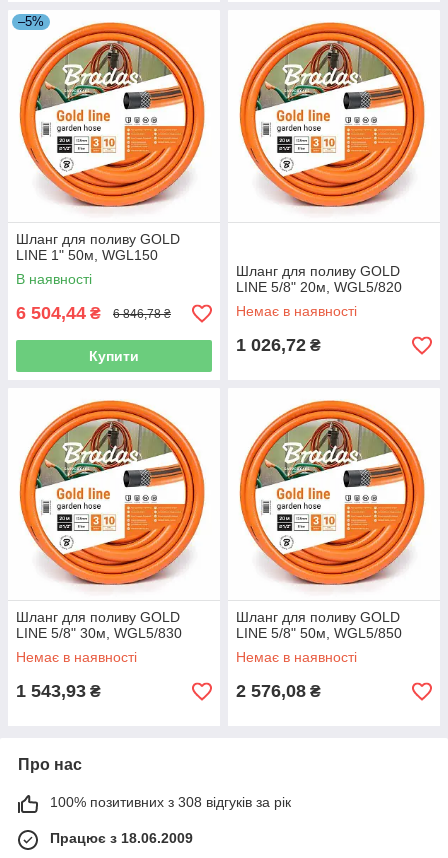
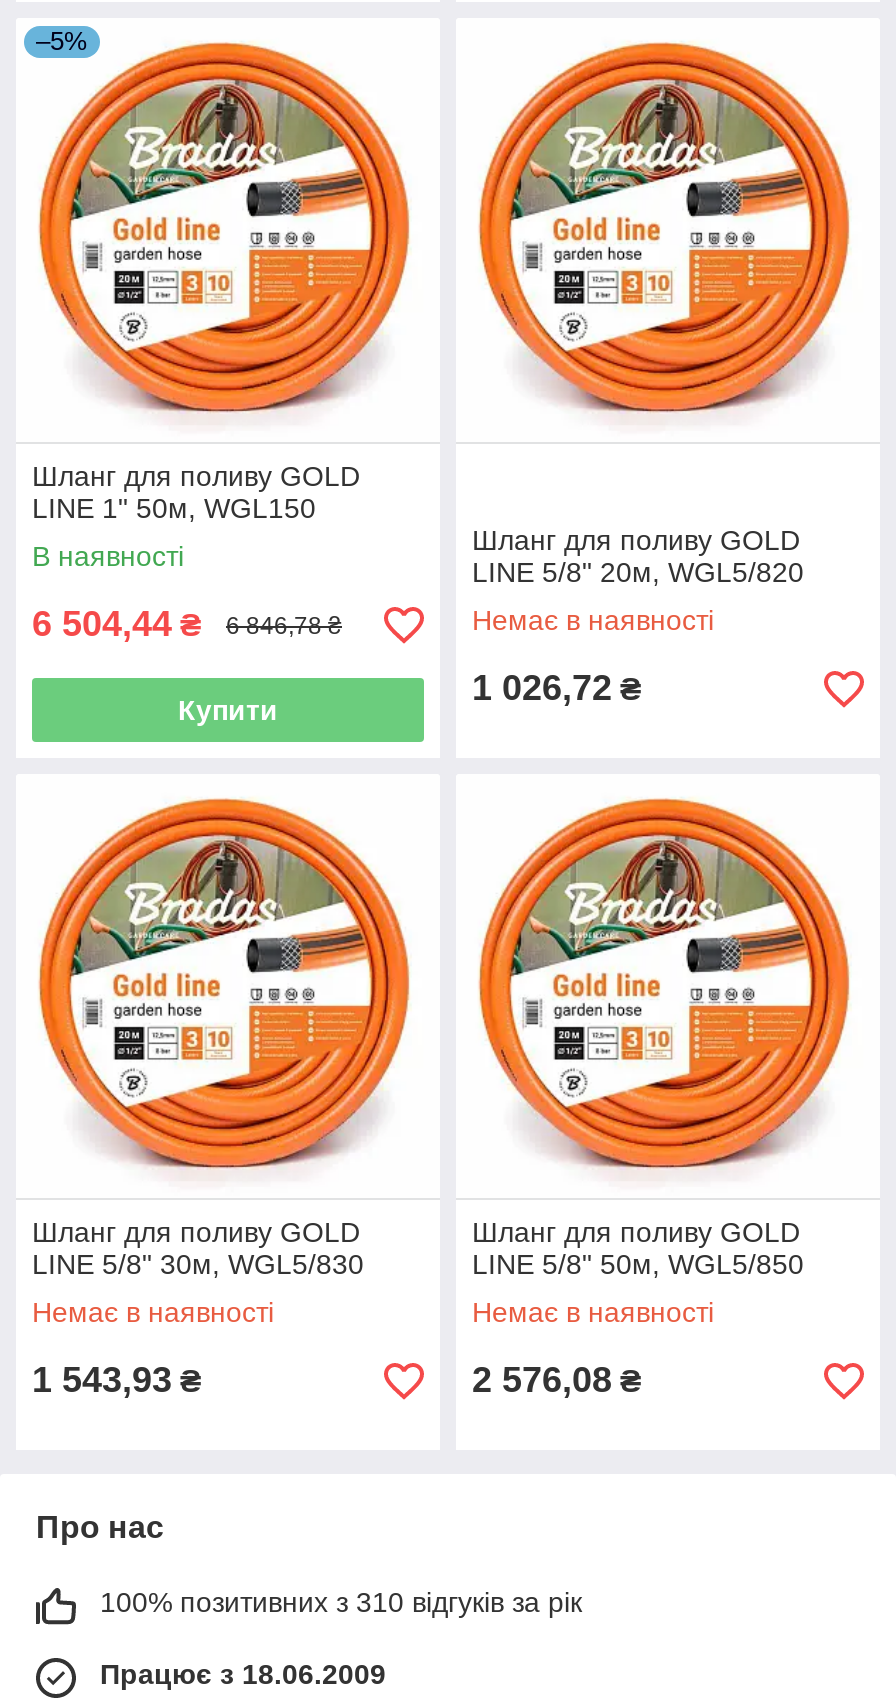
- 100% позитивних з 308 відгуків за рік
+ 100% позитивних з 310 відгуків за рік
